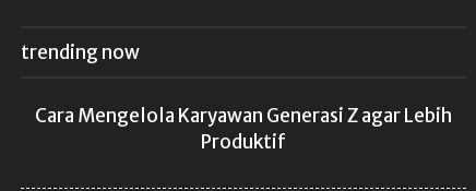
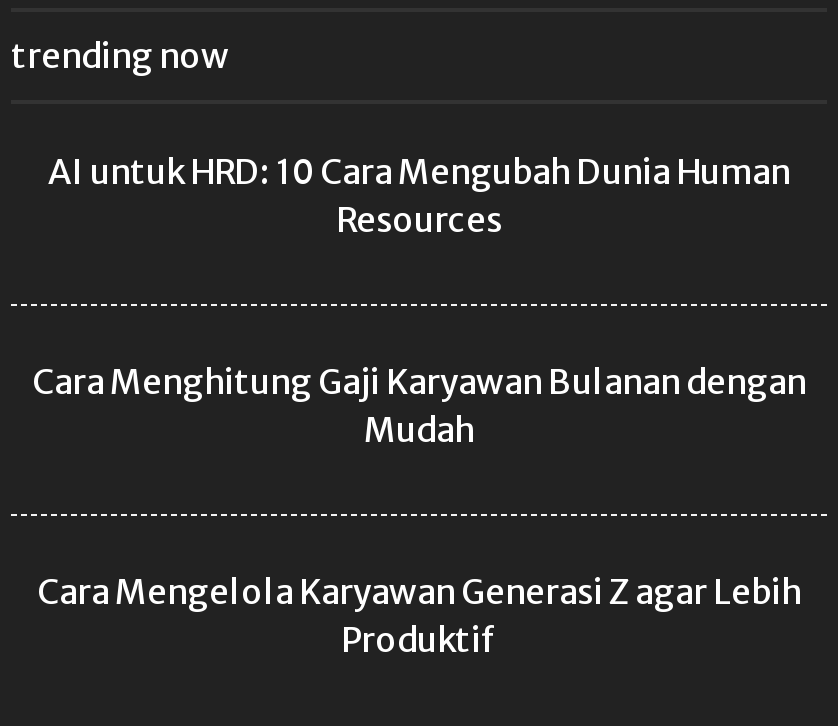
+ Cara Menghitung Gaji Karyawan Bulanan dengan
+ Mudah

+ AI untuk HRD: 10 Cara Mengubah Dunia Human
+ Resources
